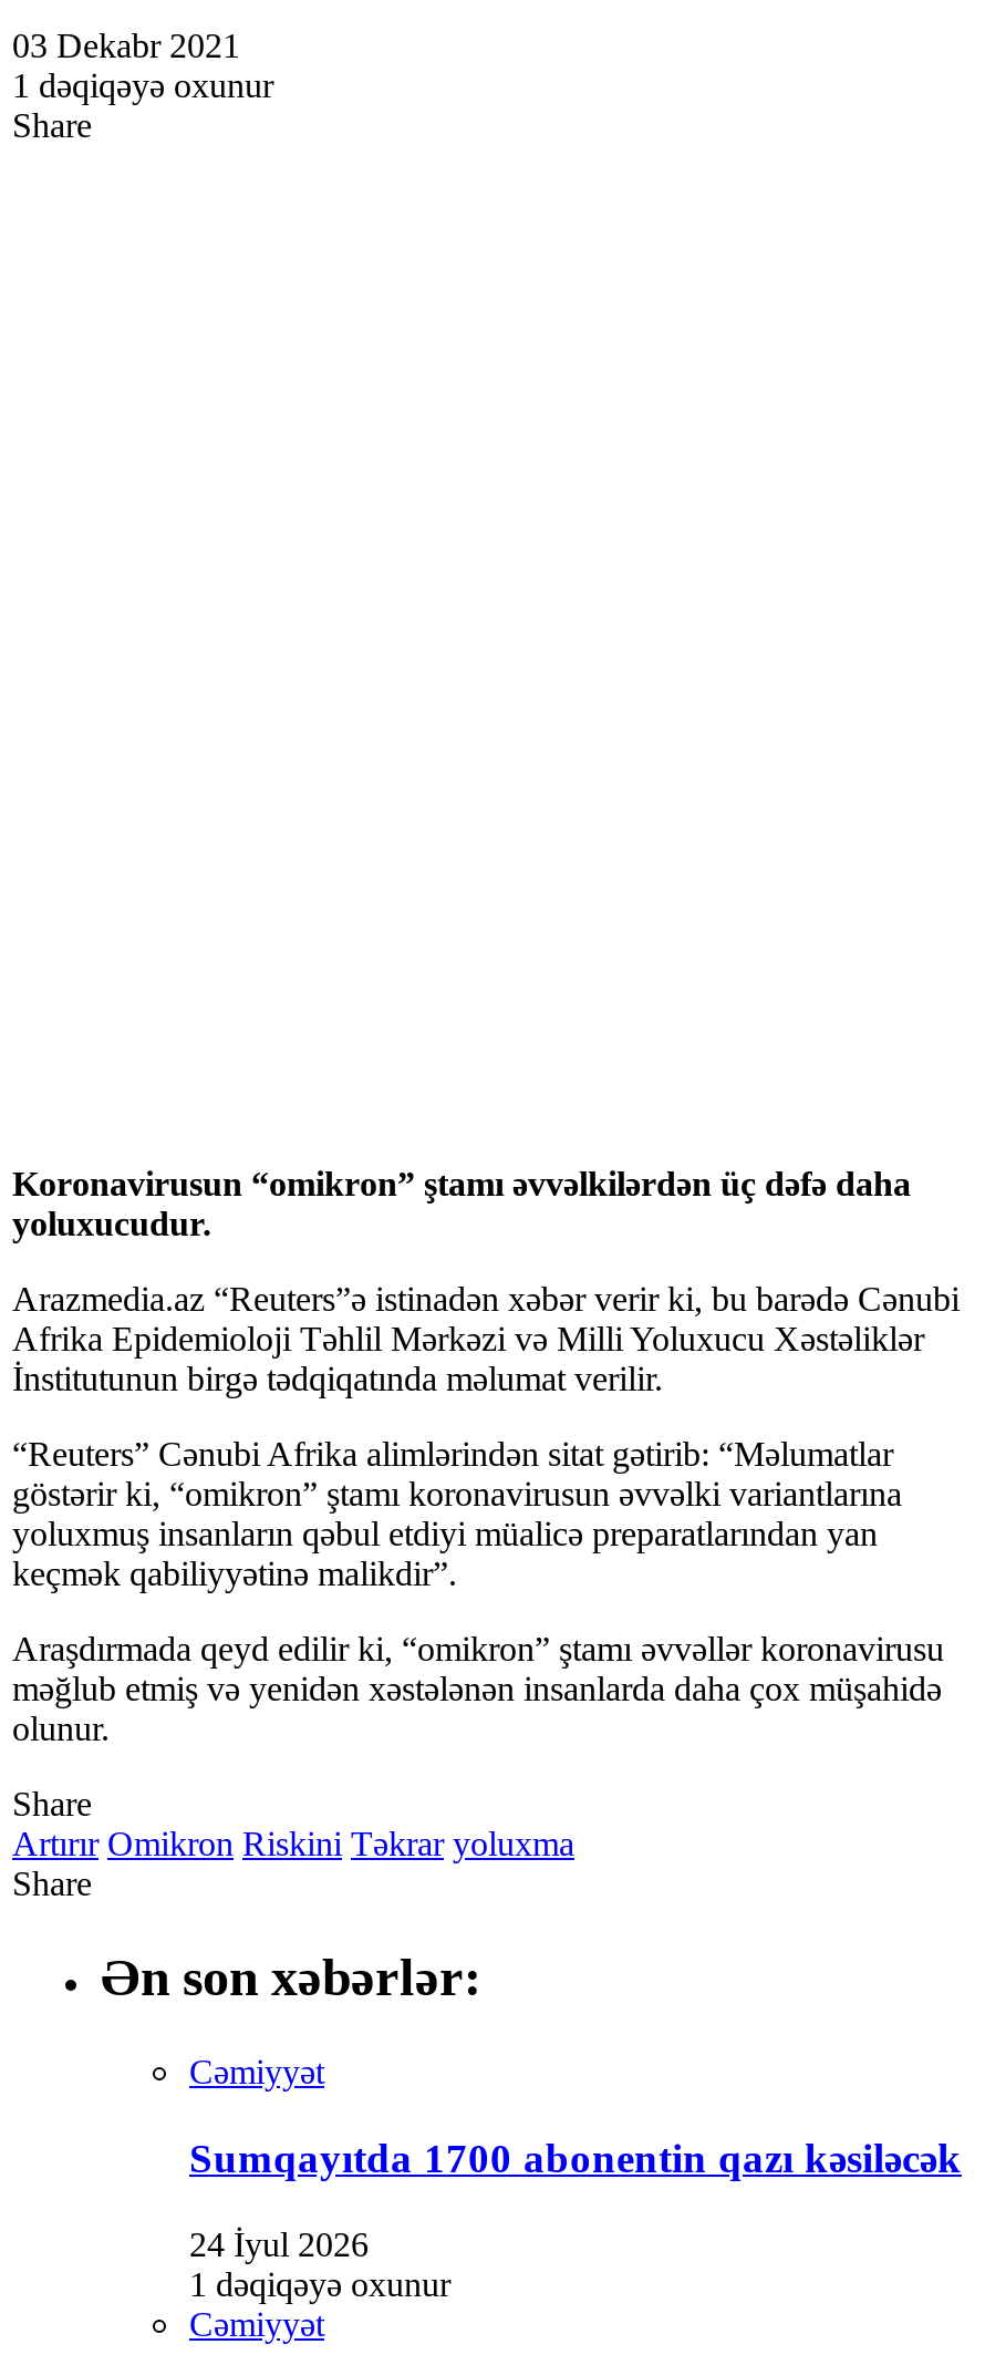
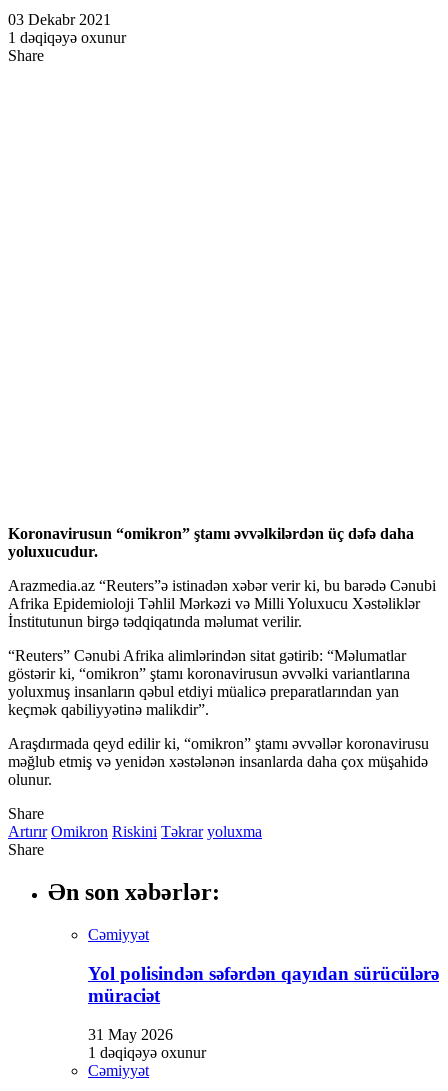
- Sumqayıtda 1700 abonentin qazı kəsiləcək
+ Yol polisindən səfərdən qayıdan sürücülərə
+ müraciət

- 24 İyul 2026
+ 31 May 2026
